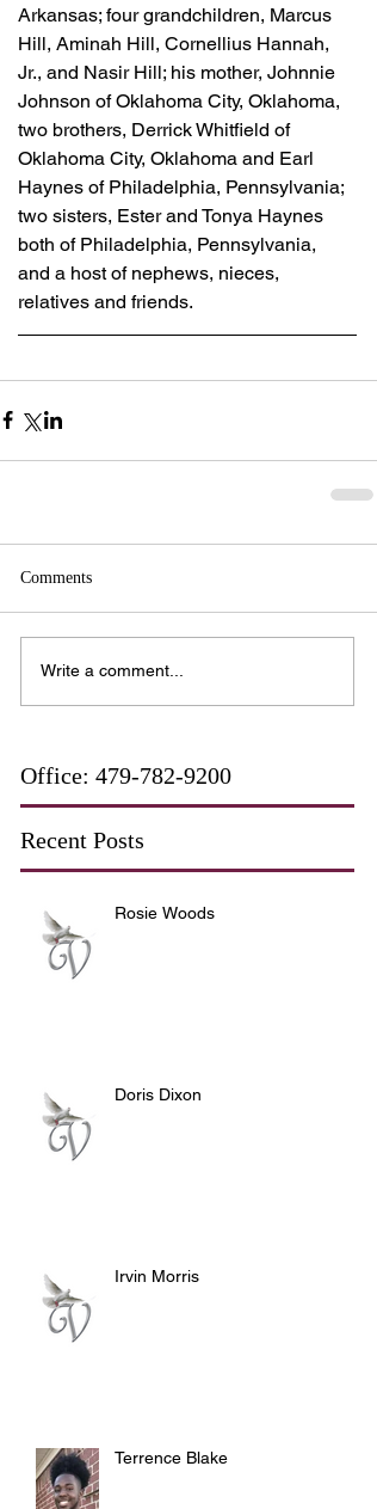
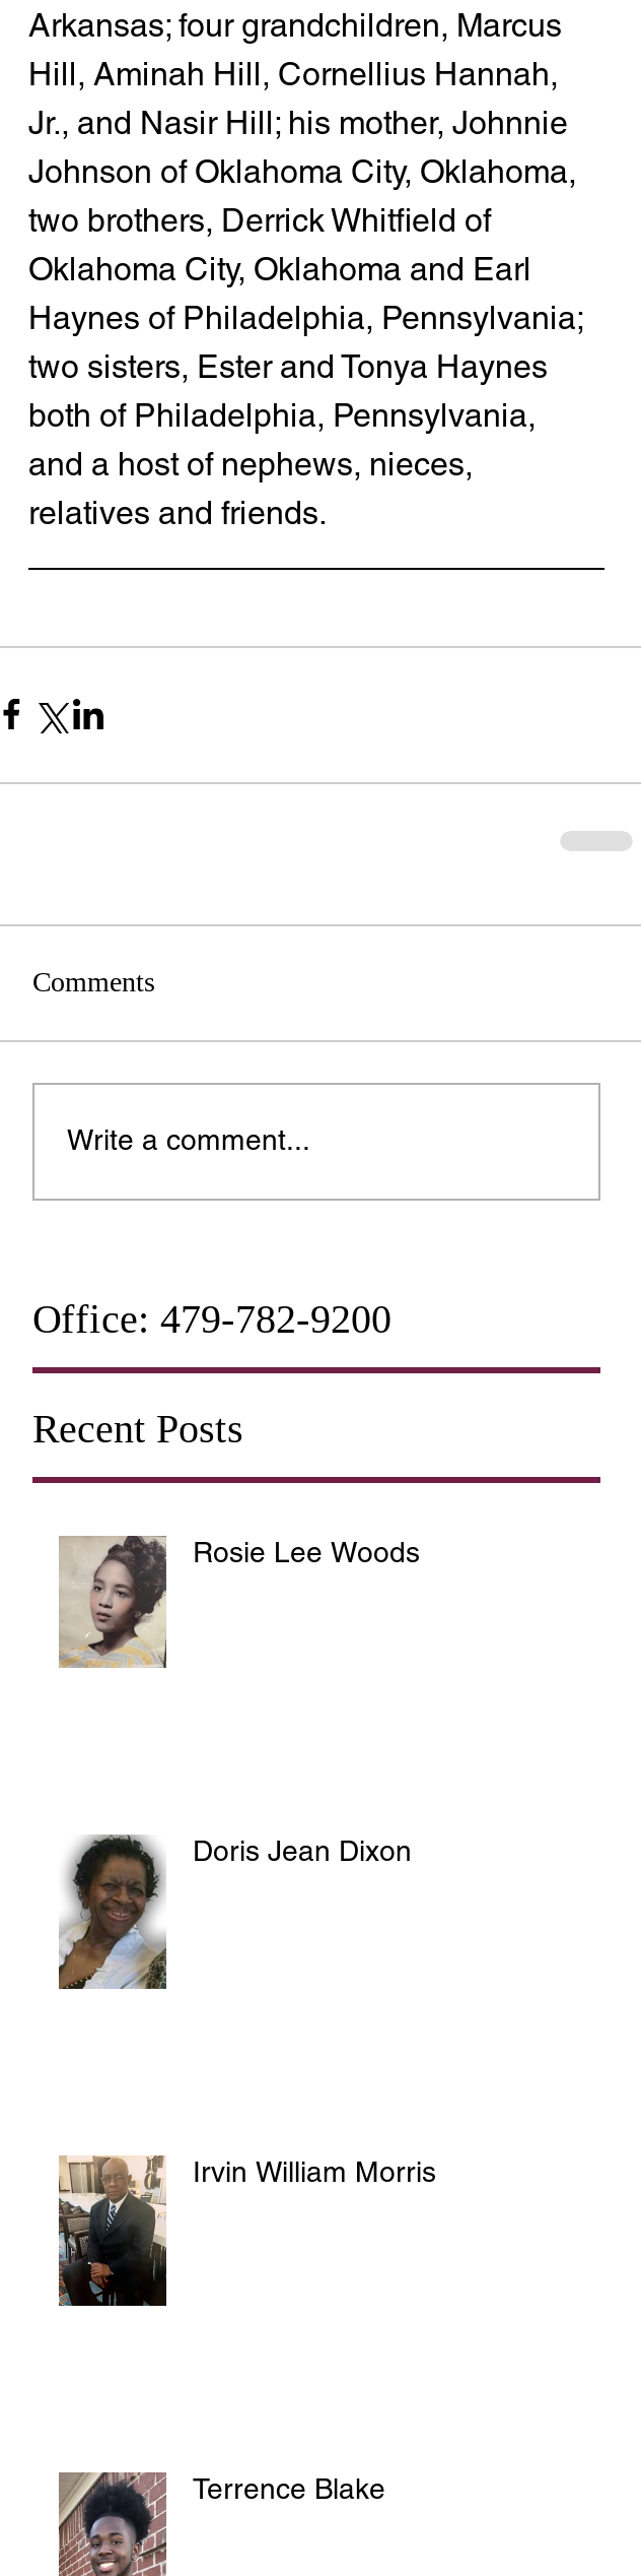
- [image]
- Rosie Woods
+ [image]
+ Rosie Lee Woods

- [image]
- Doris Dixon
+ [image]
+ Doris Jean Dixon

- [image]
- Irvin Morris
+ [image]
+ Irvin William Morris
